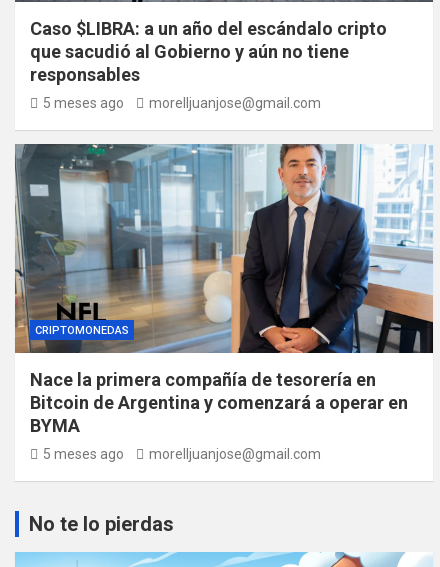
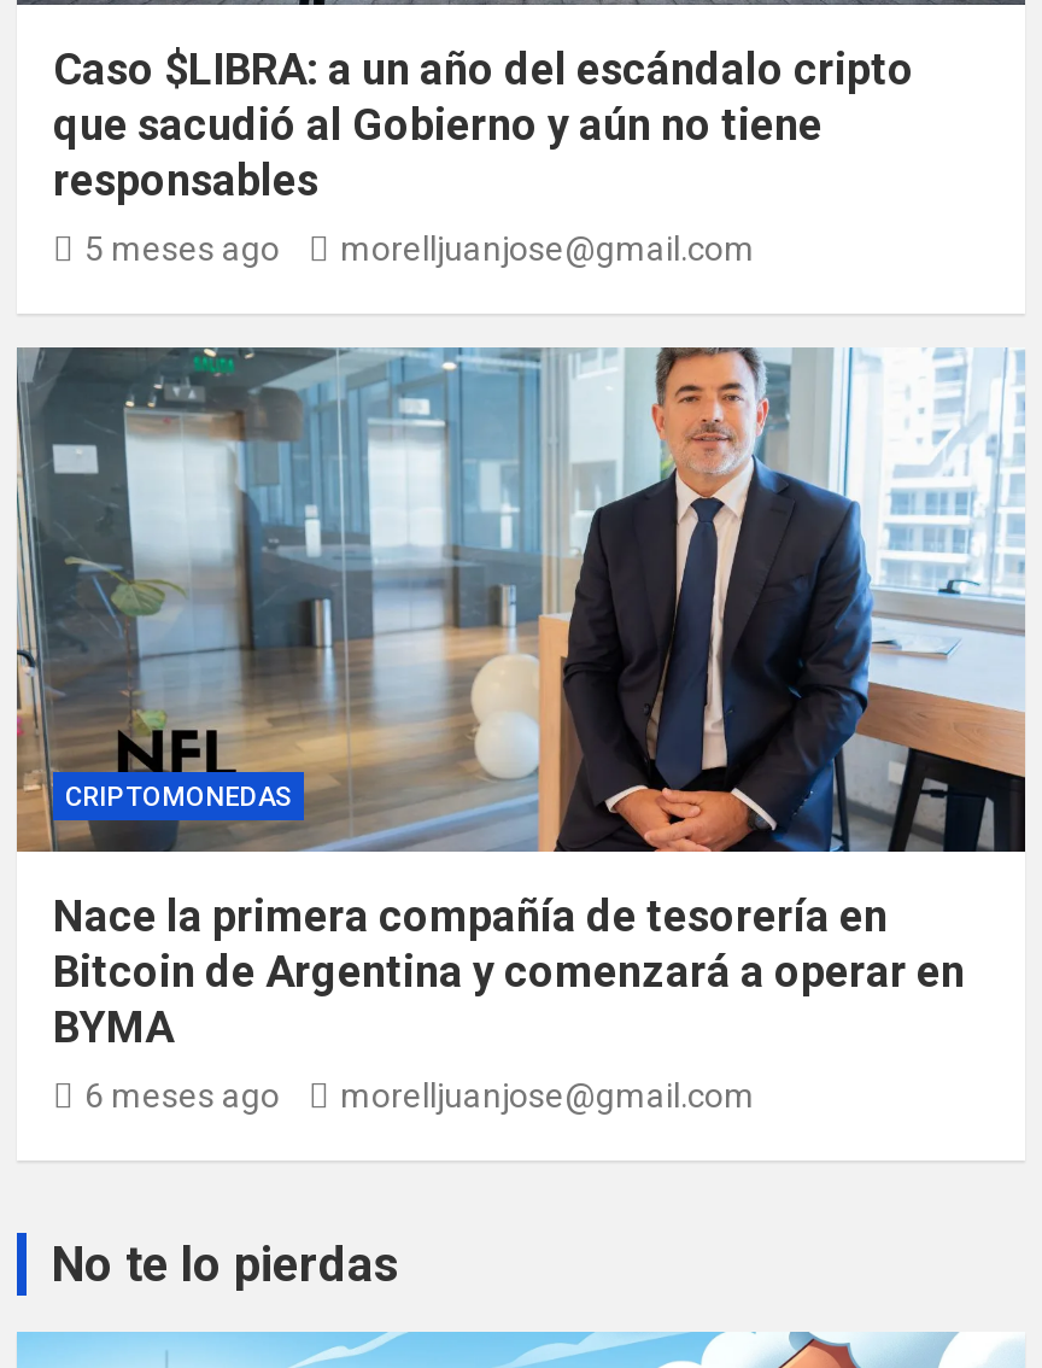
- 5 meses ago morelljuanjose@gmail.com
+ 6 meses ago morelljuanjose@gmail.com
